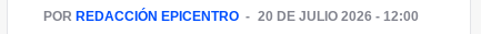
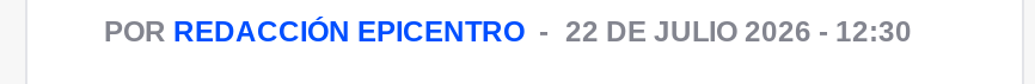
- POR REDACCIÓN EPICENTRO 20 DE JULIO 2026 - 12:00
+ POR REDACCIÓN EPICENTRO 22 DE JULIO 2026 - 12:30
